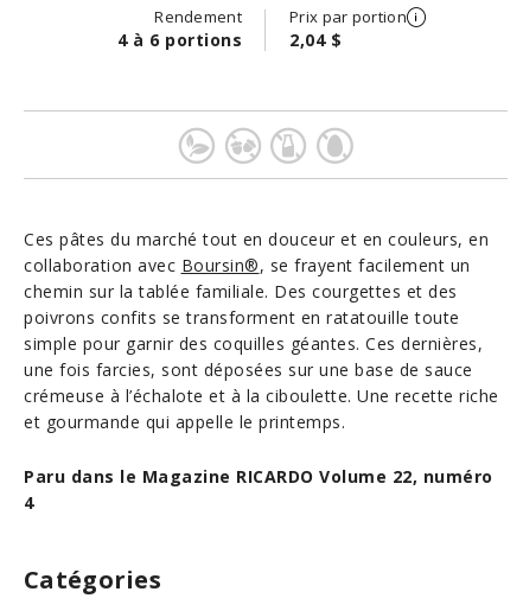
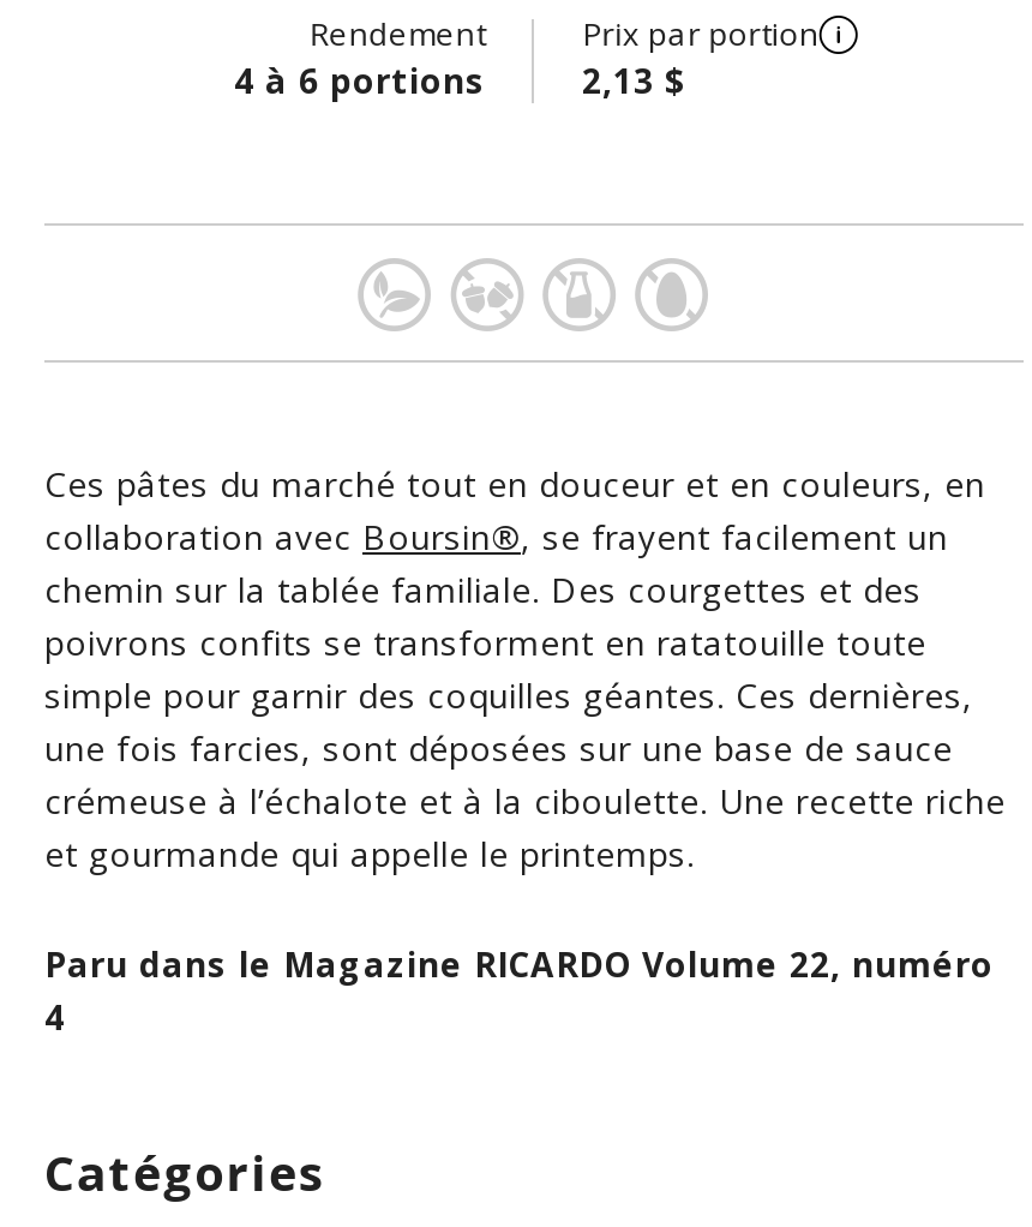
- 2,04 $
+ 2,13 $
